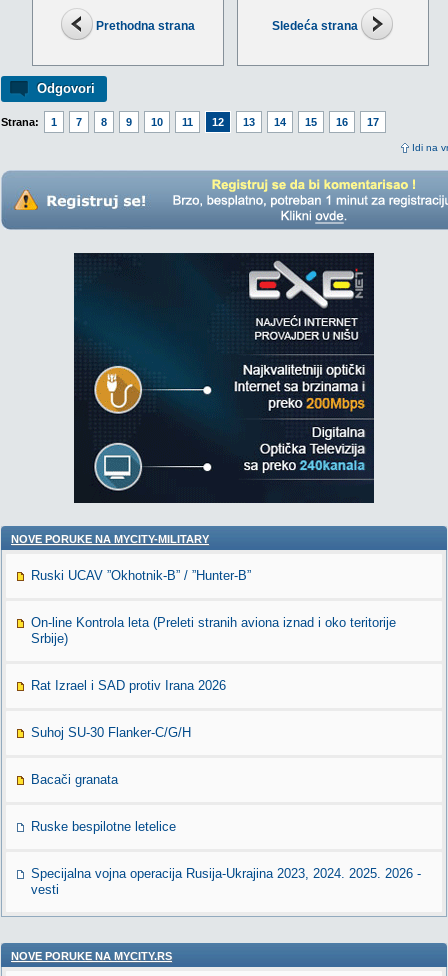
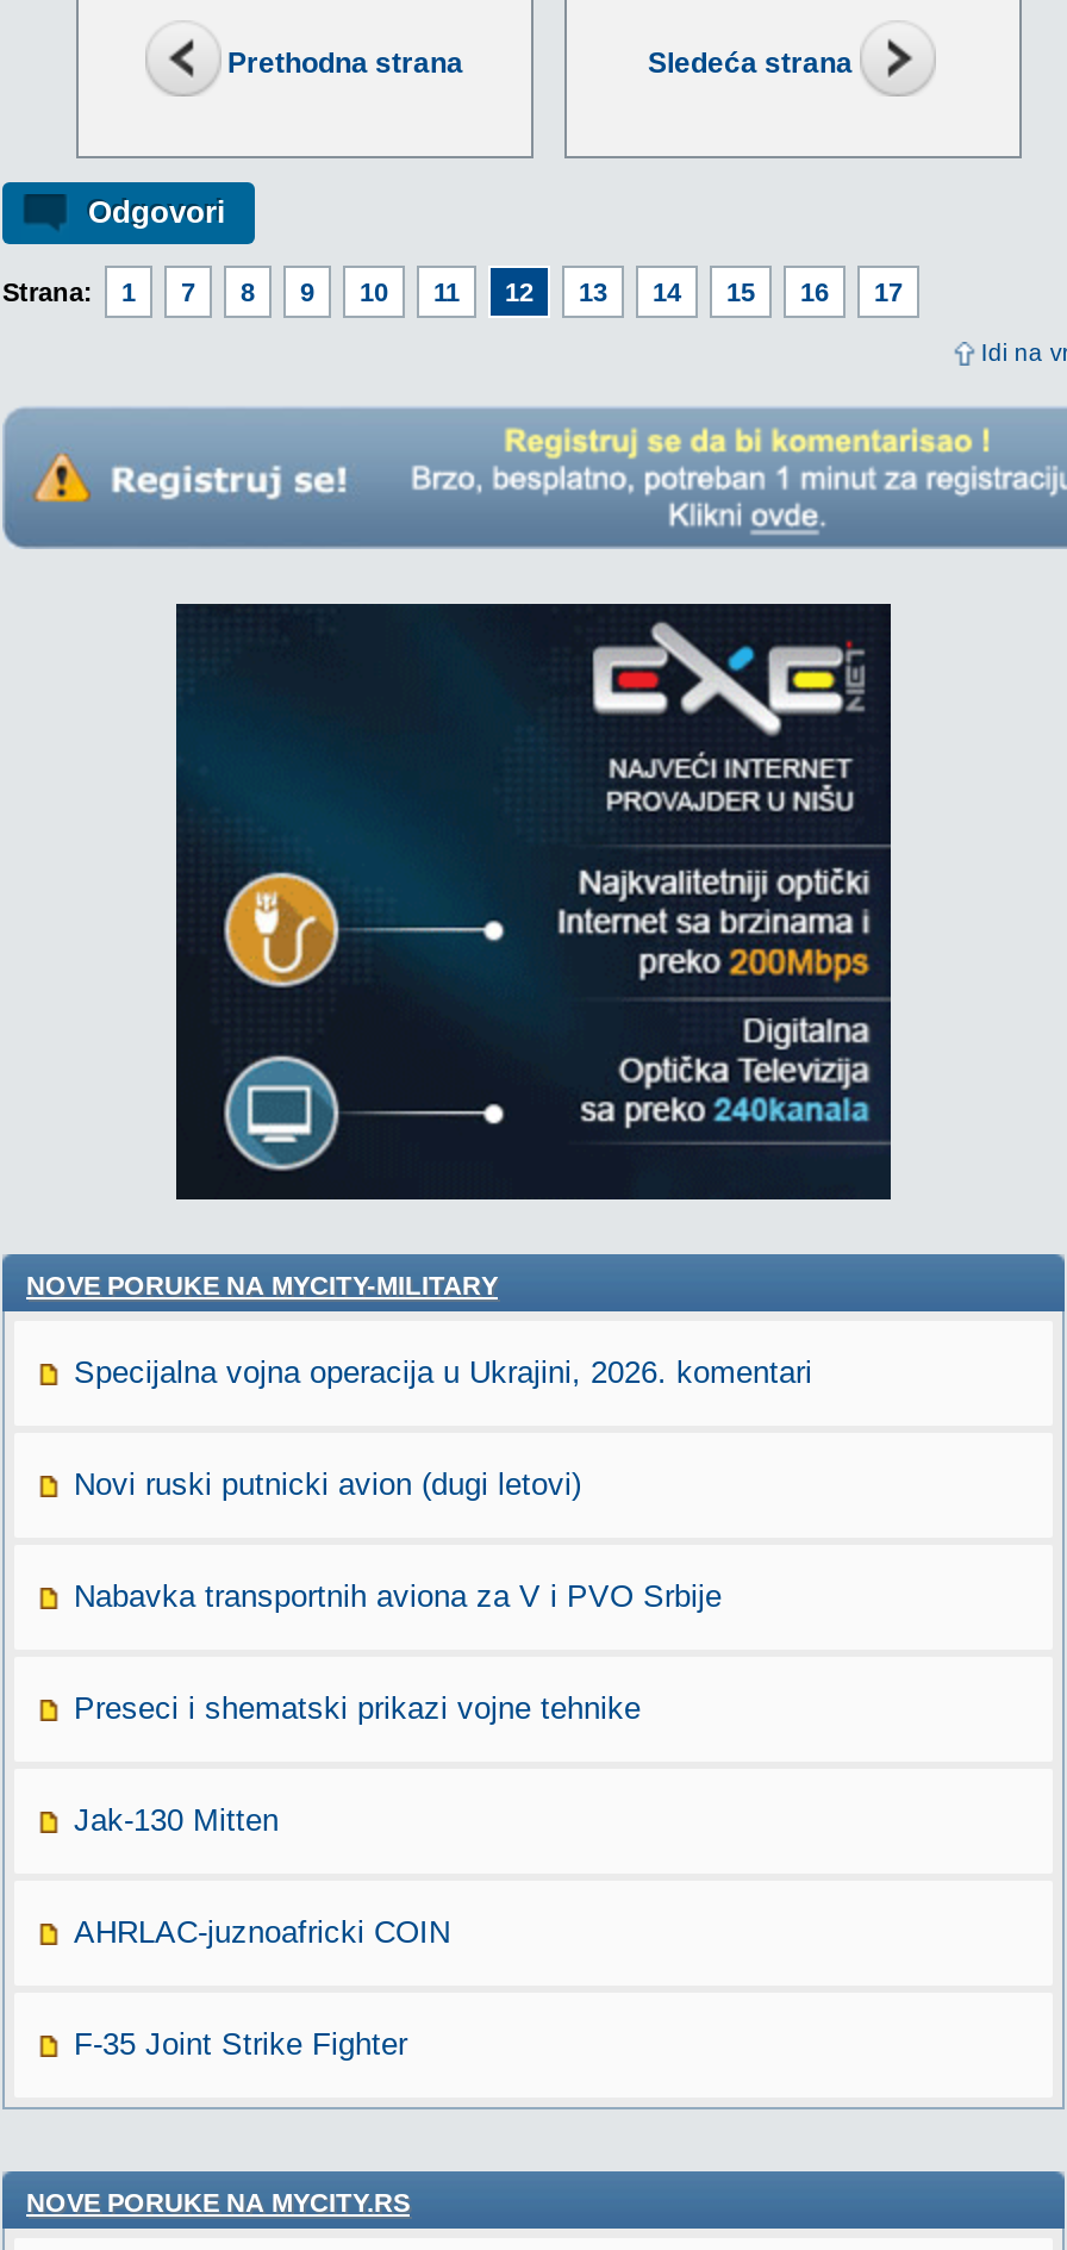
- Ruski UCAV ”Okhotnik-B” / ”Hunter-B”
+ Specijalna vojna operacija u Ukrajini, 2026. komentari

- On-line Kontrola leta (Preleti stranih aviona iznad i oko teritorije
- Srbije)
+ Novi ruski putnicki avion (dugi letovi)

- Rat Izrael i SAD protiv Irana 2026
+ Nabavka transportnih aviona za V i PVO Srbije

- Suhoj SU-30 Flanker-C/G/H
+ Preseci i shematski prikazi vojne tehnike

- Bacači granata
+ Jak-130 Mitten

- Ruske bespilotne letelice
+ AHRLAC-juznoafricki COIN

- Specijalna vojna operacija Rusija-Ukrajina 2023, 2024. 2025. 2026 -
- vesti
+ F-35 Joint Strike Fighter
